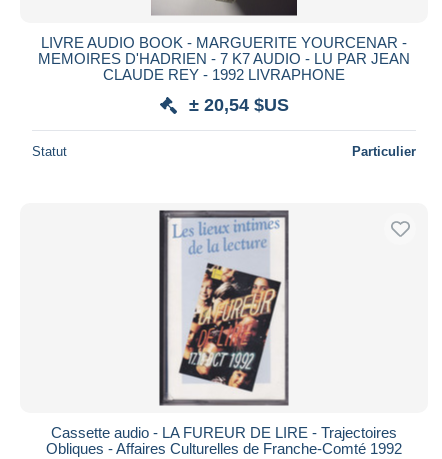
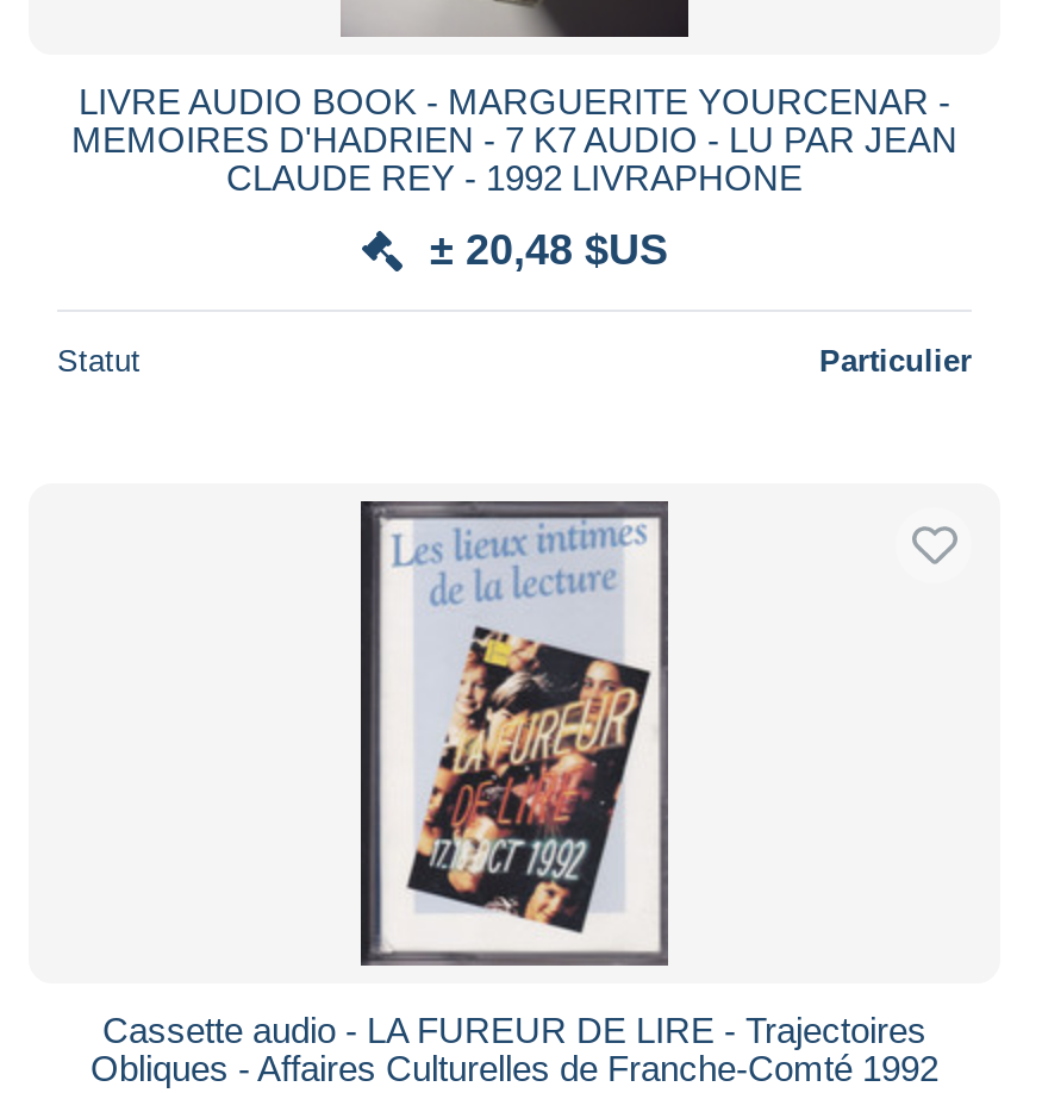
- ± 20,54 $US
+ ± 20,48 $US
